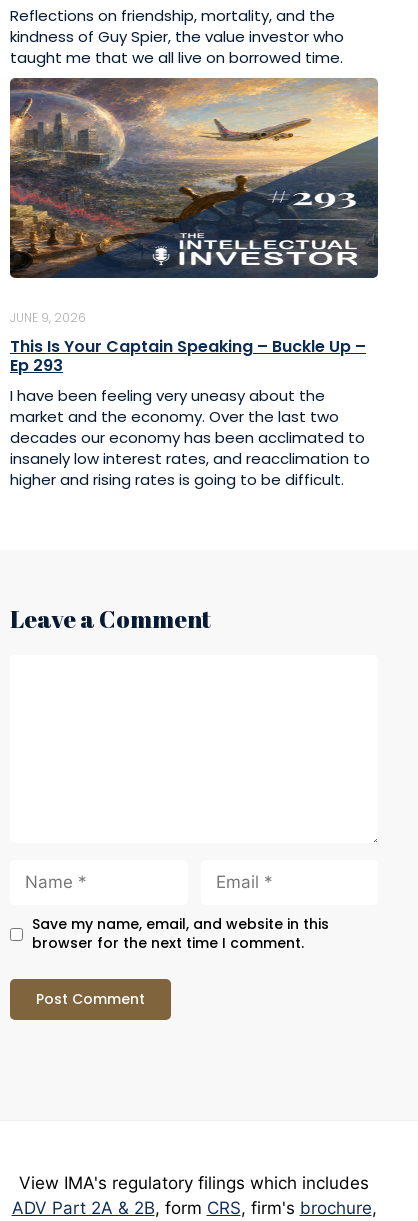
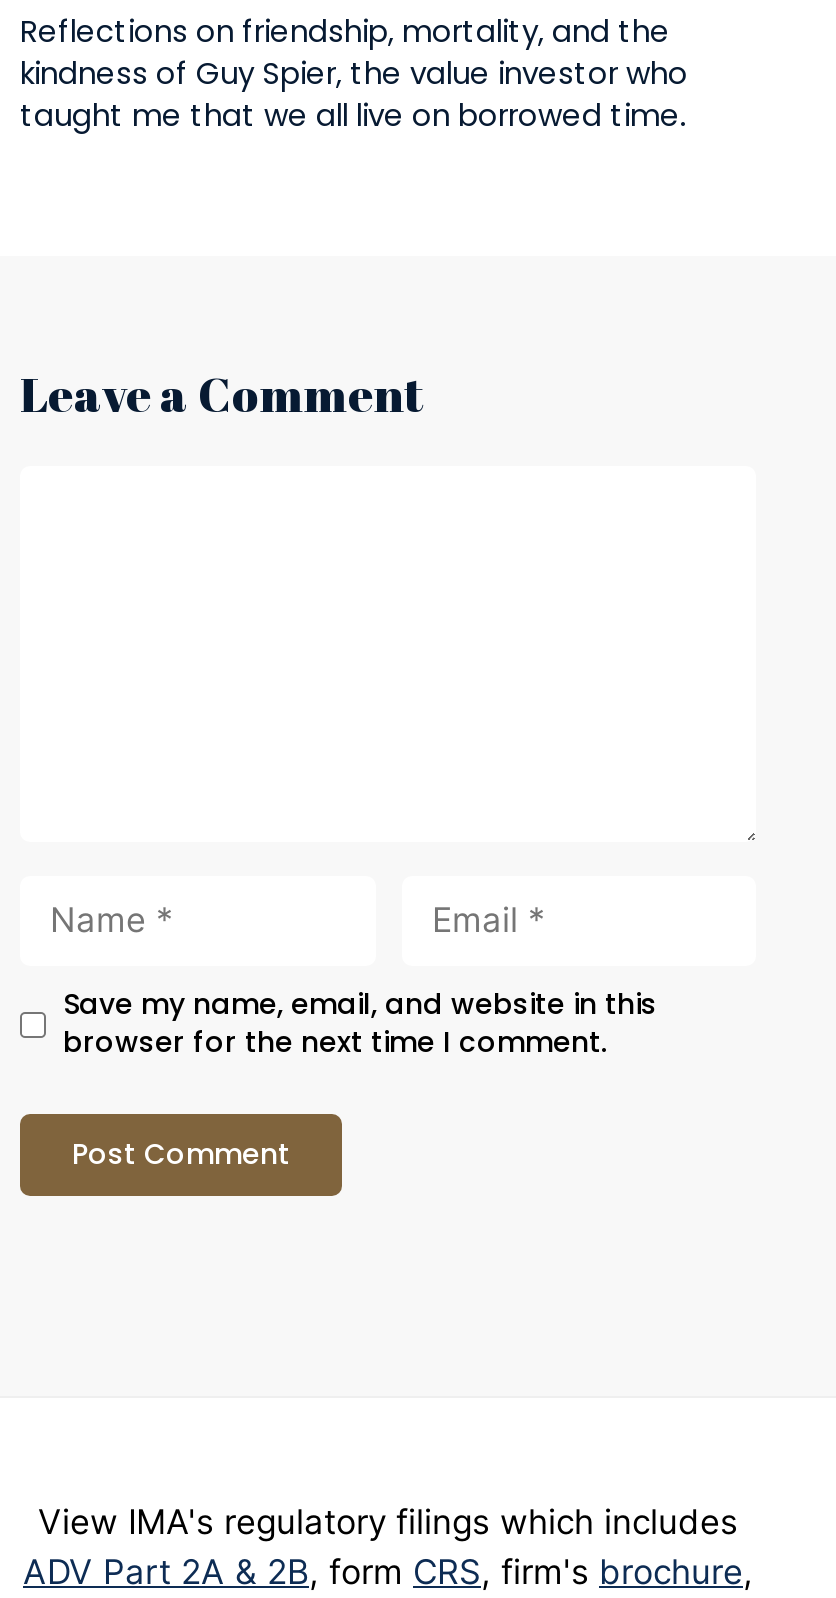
- [image]
- JUNE 9, 2026
- This Is Your Captain Speaking – Buckle Up –
- Ep 293
- I have been feeling very uneasy about the
- market and the economy. Over the last two
- decades our economy has been acclimated to
- insanely low interest rates, and reacclimation to
- higher and rising rates is going to be difficult.
